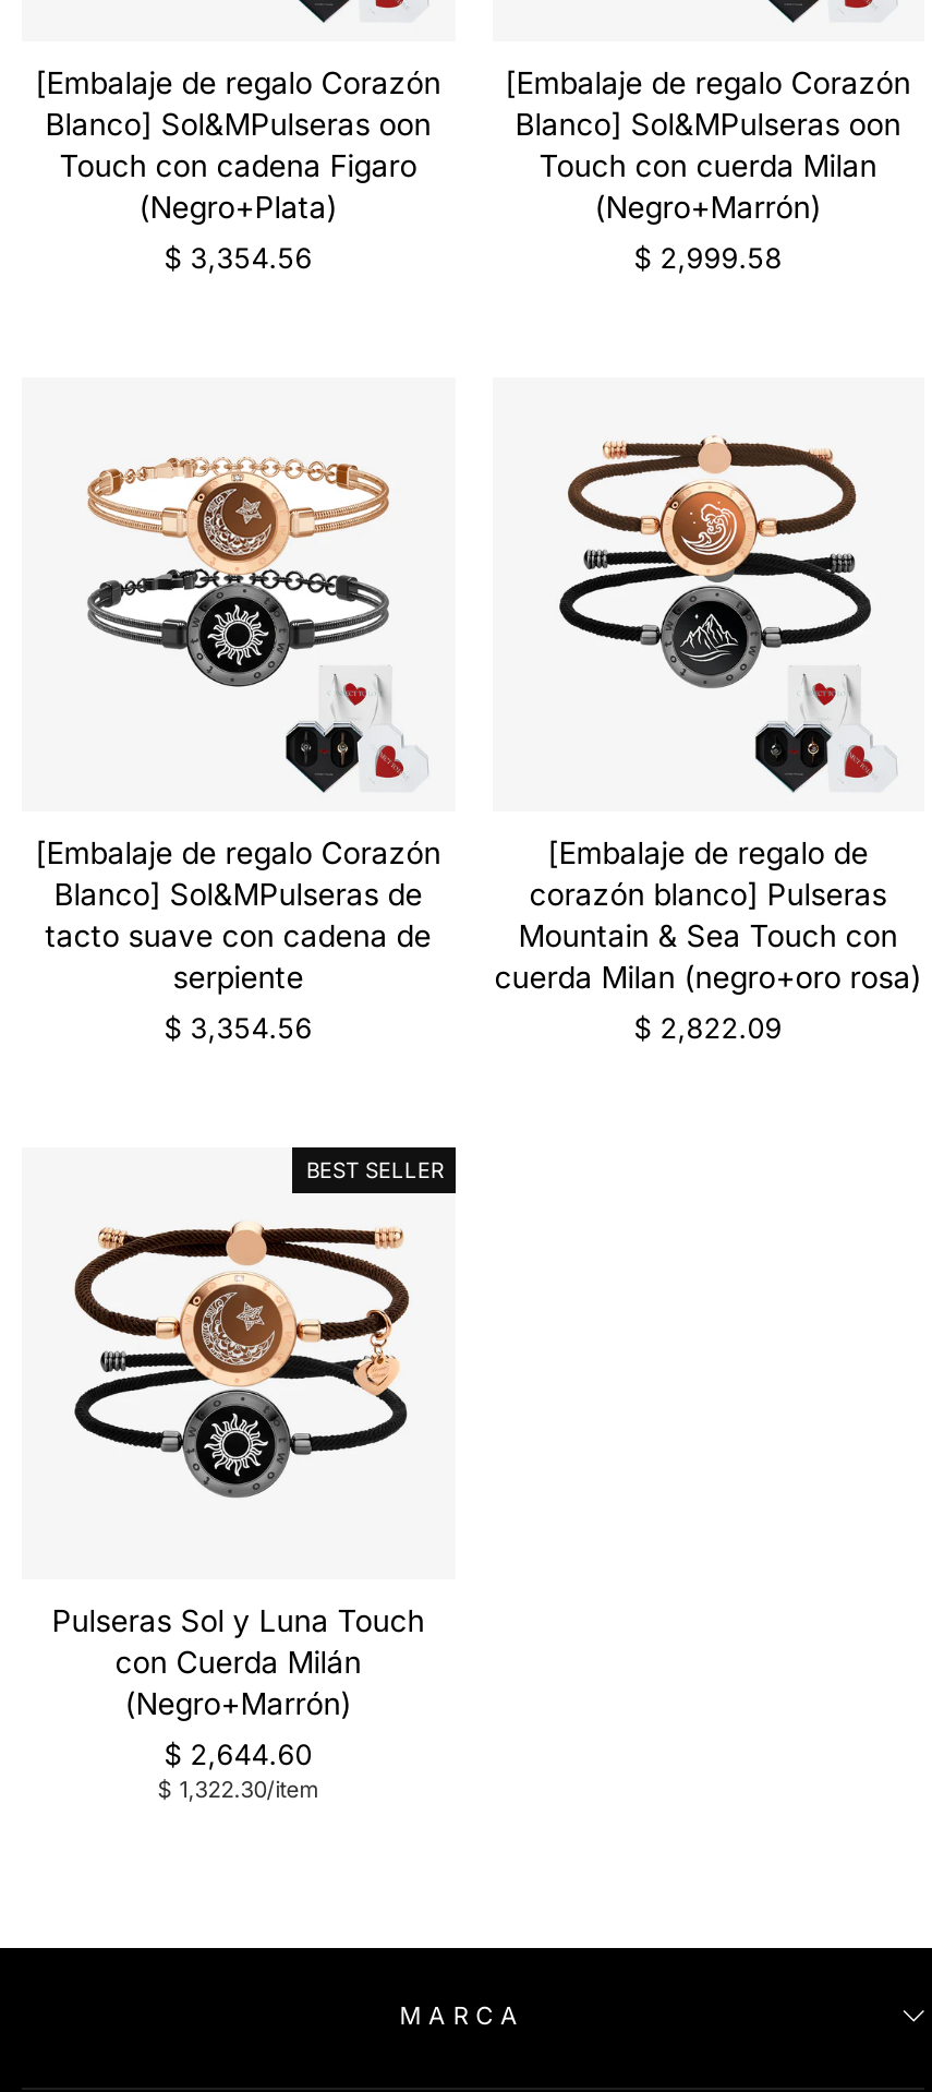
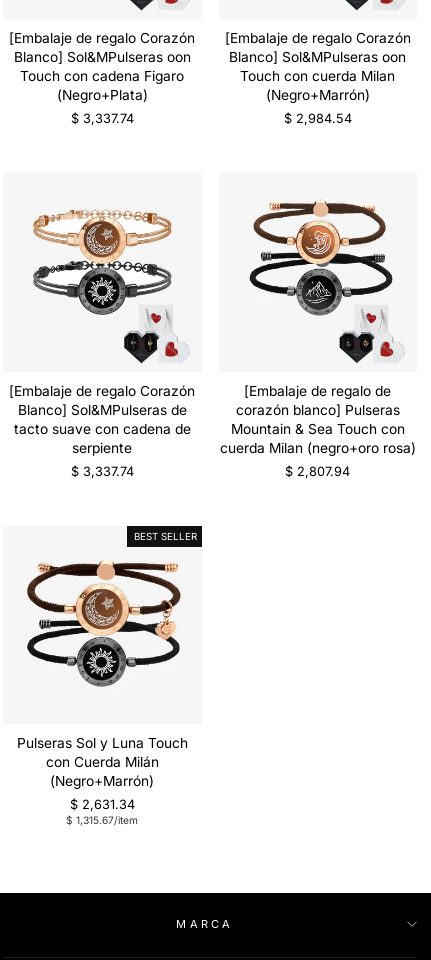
- $ 3,354.56
+ $ 3,337.74

- $ 2,999.58
+ $ 2,984.54

- $ 3,354.56
+ $ 3,337.74

- $ 2,822.09
+ $ 2,807.94

- $ 2,644.60
- $ 1,322.30/item
+ $ 2,631.34
+ $ 1,315.67/item
